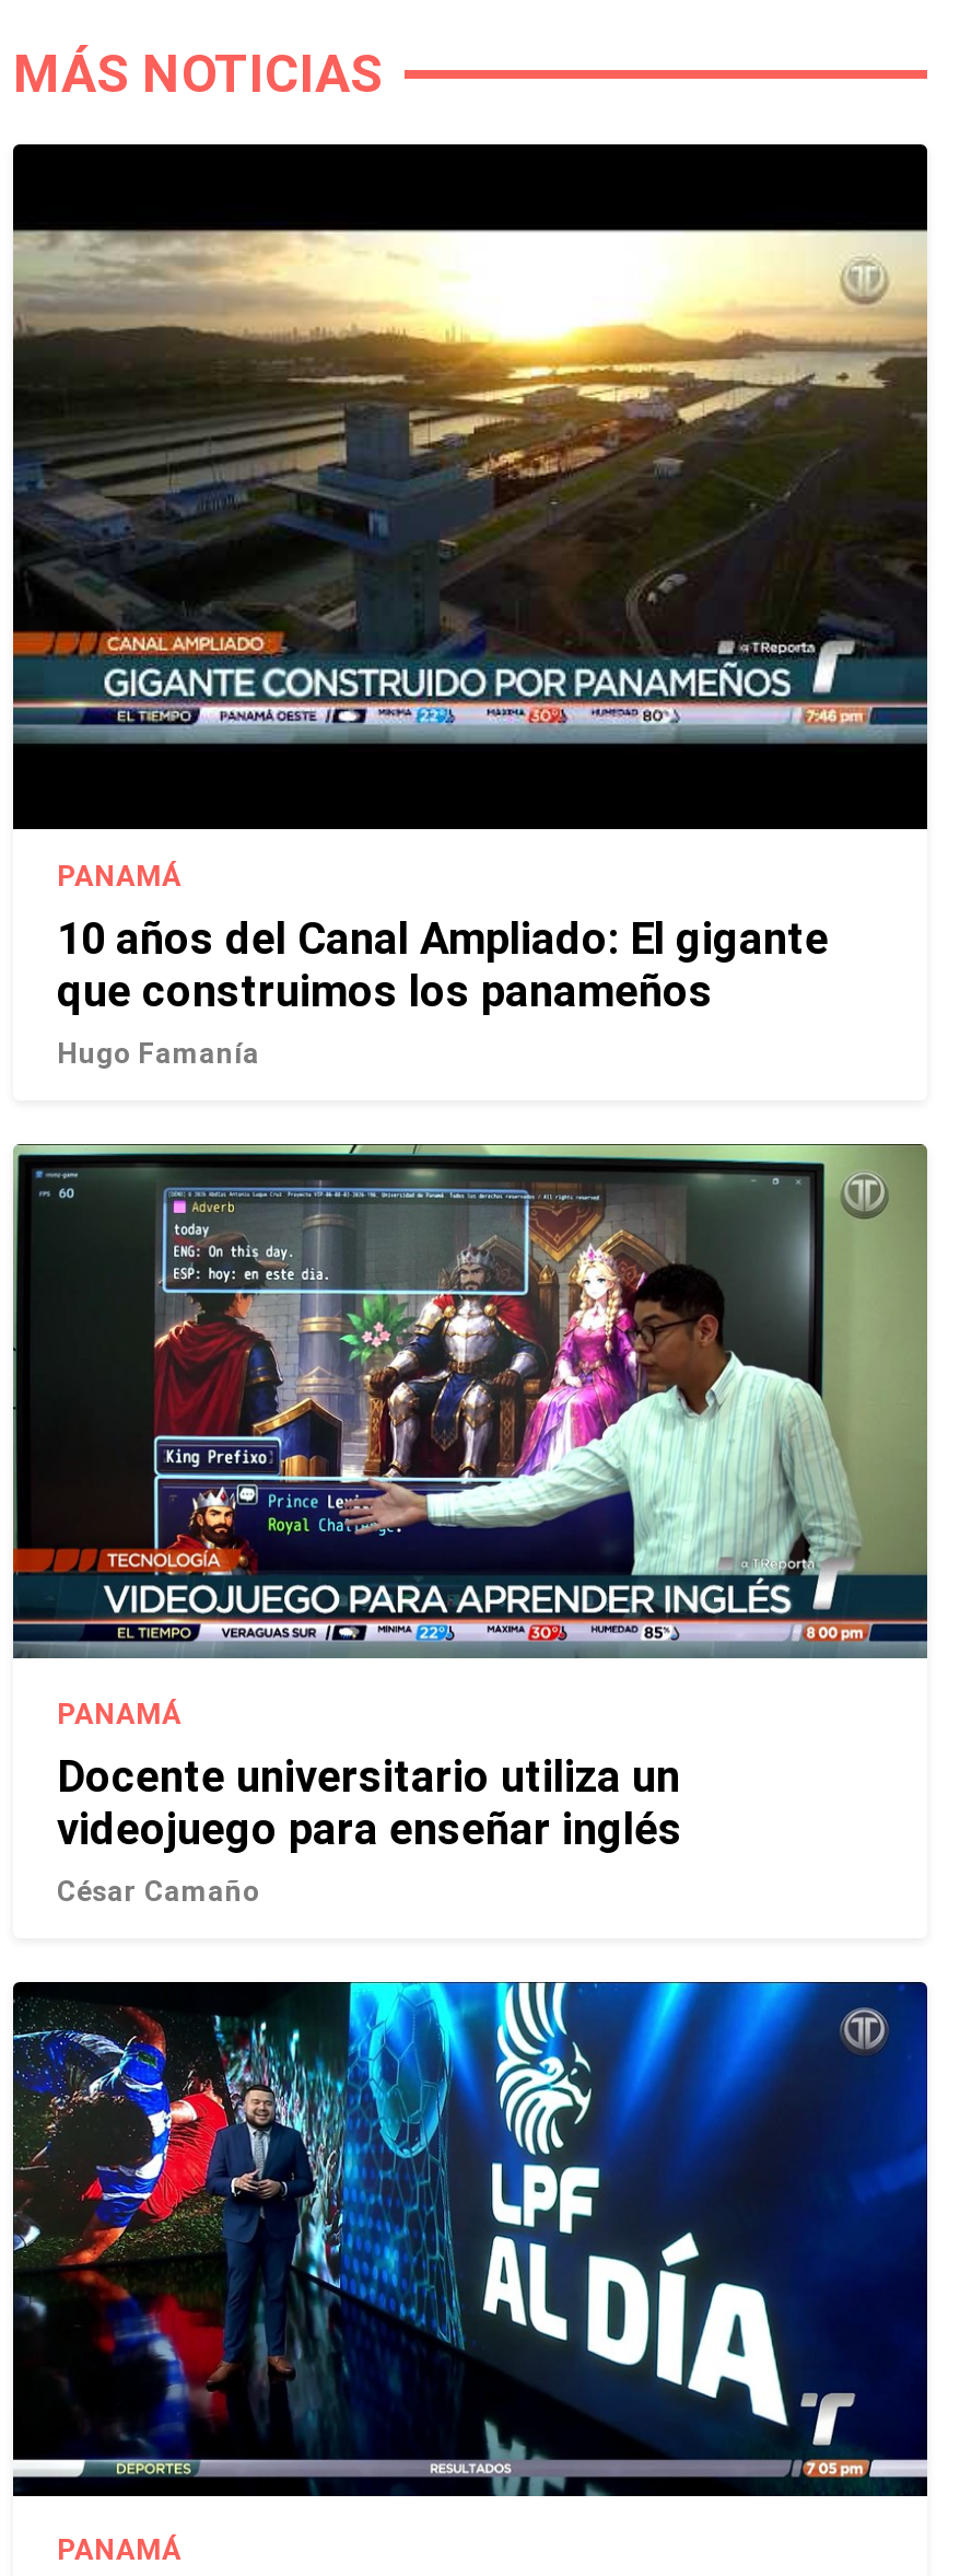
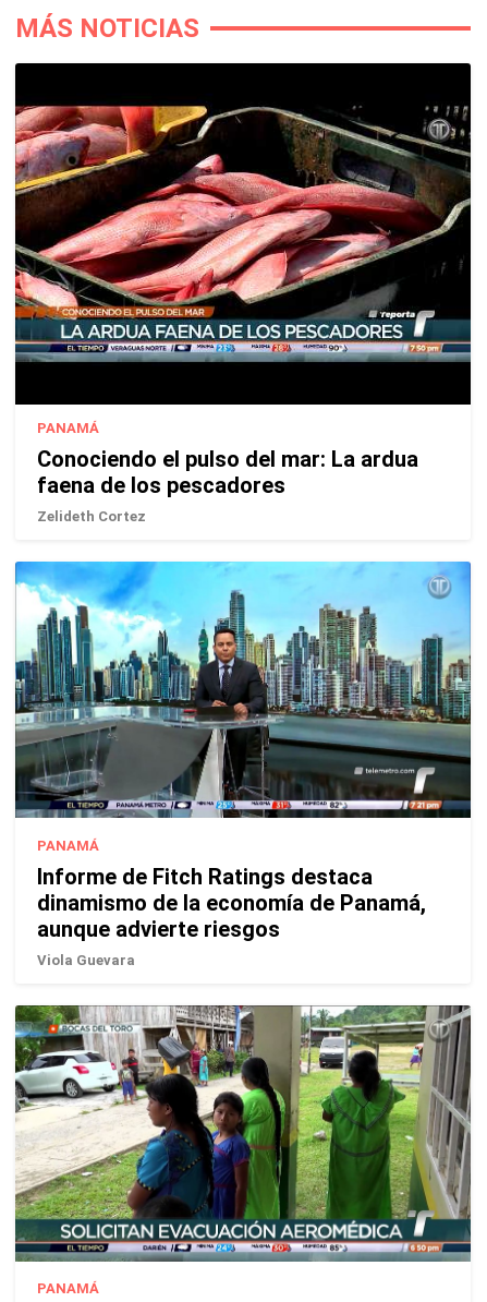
- [image]
+ [image]

- 10 años del Canal Ampliado: El gigante
- que construimos los panameños
- Hugo Famanía
+ Conociendo el pulso del mar: La ardua
+ faena de los pescadores
+ Zelideth Cortez

- [image]
+ [image]

- Docente universitario utiliza un
- videojuego para enseñar inglés
- César Camaño
+ Informe de Fitch Ratings destaca
+ dinamismo de la economía de Panamá,
+ aunque advierte riesgos
+ Viola Guevara

- [image]
+ [image]
